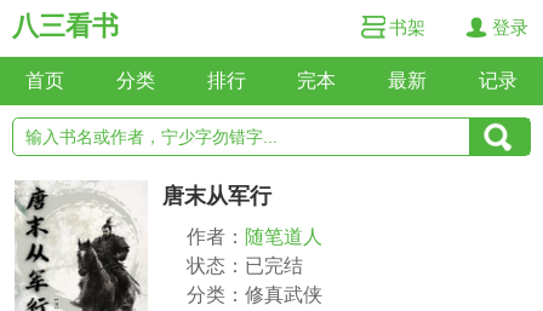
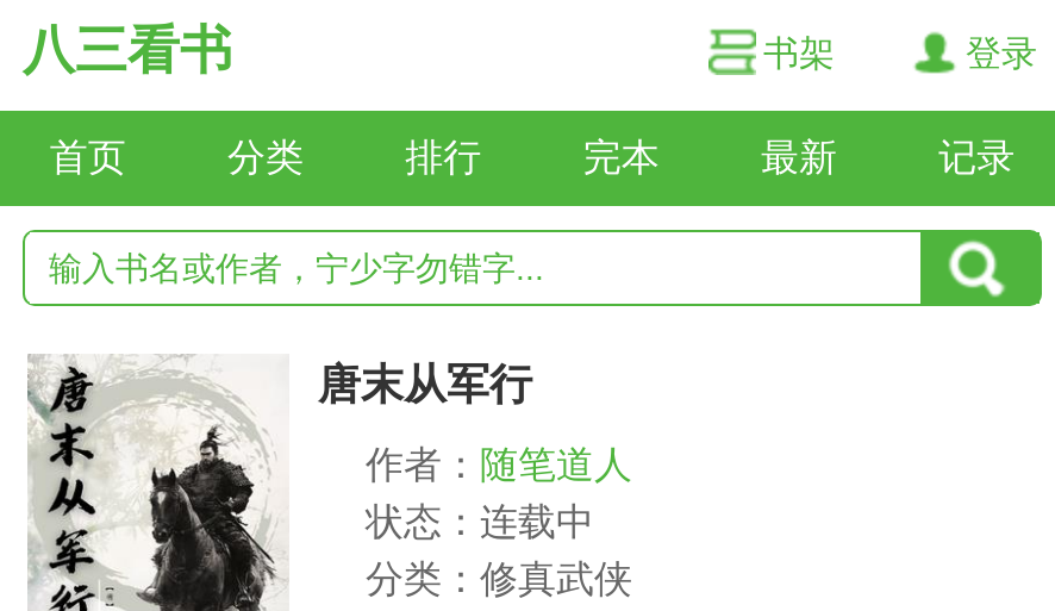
- 状态：已完结
+ 状态：连载中
